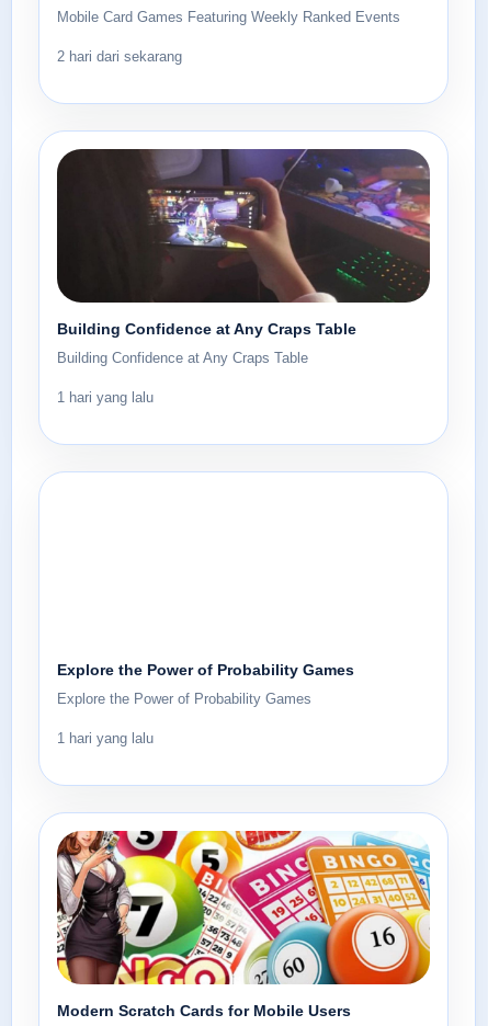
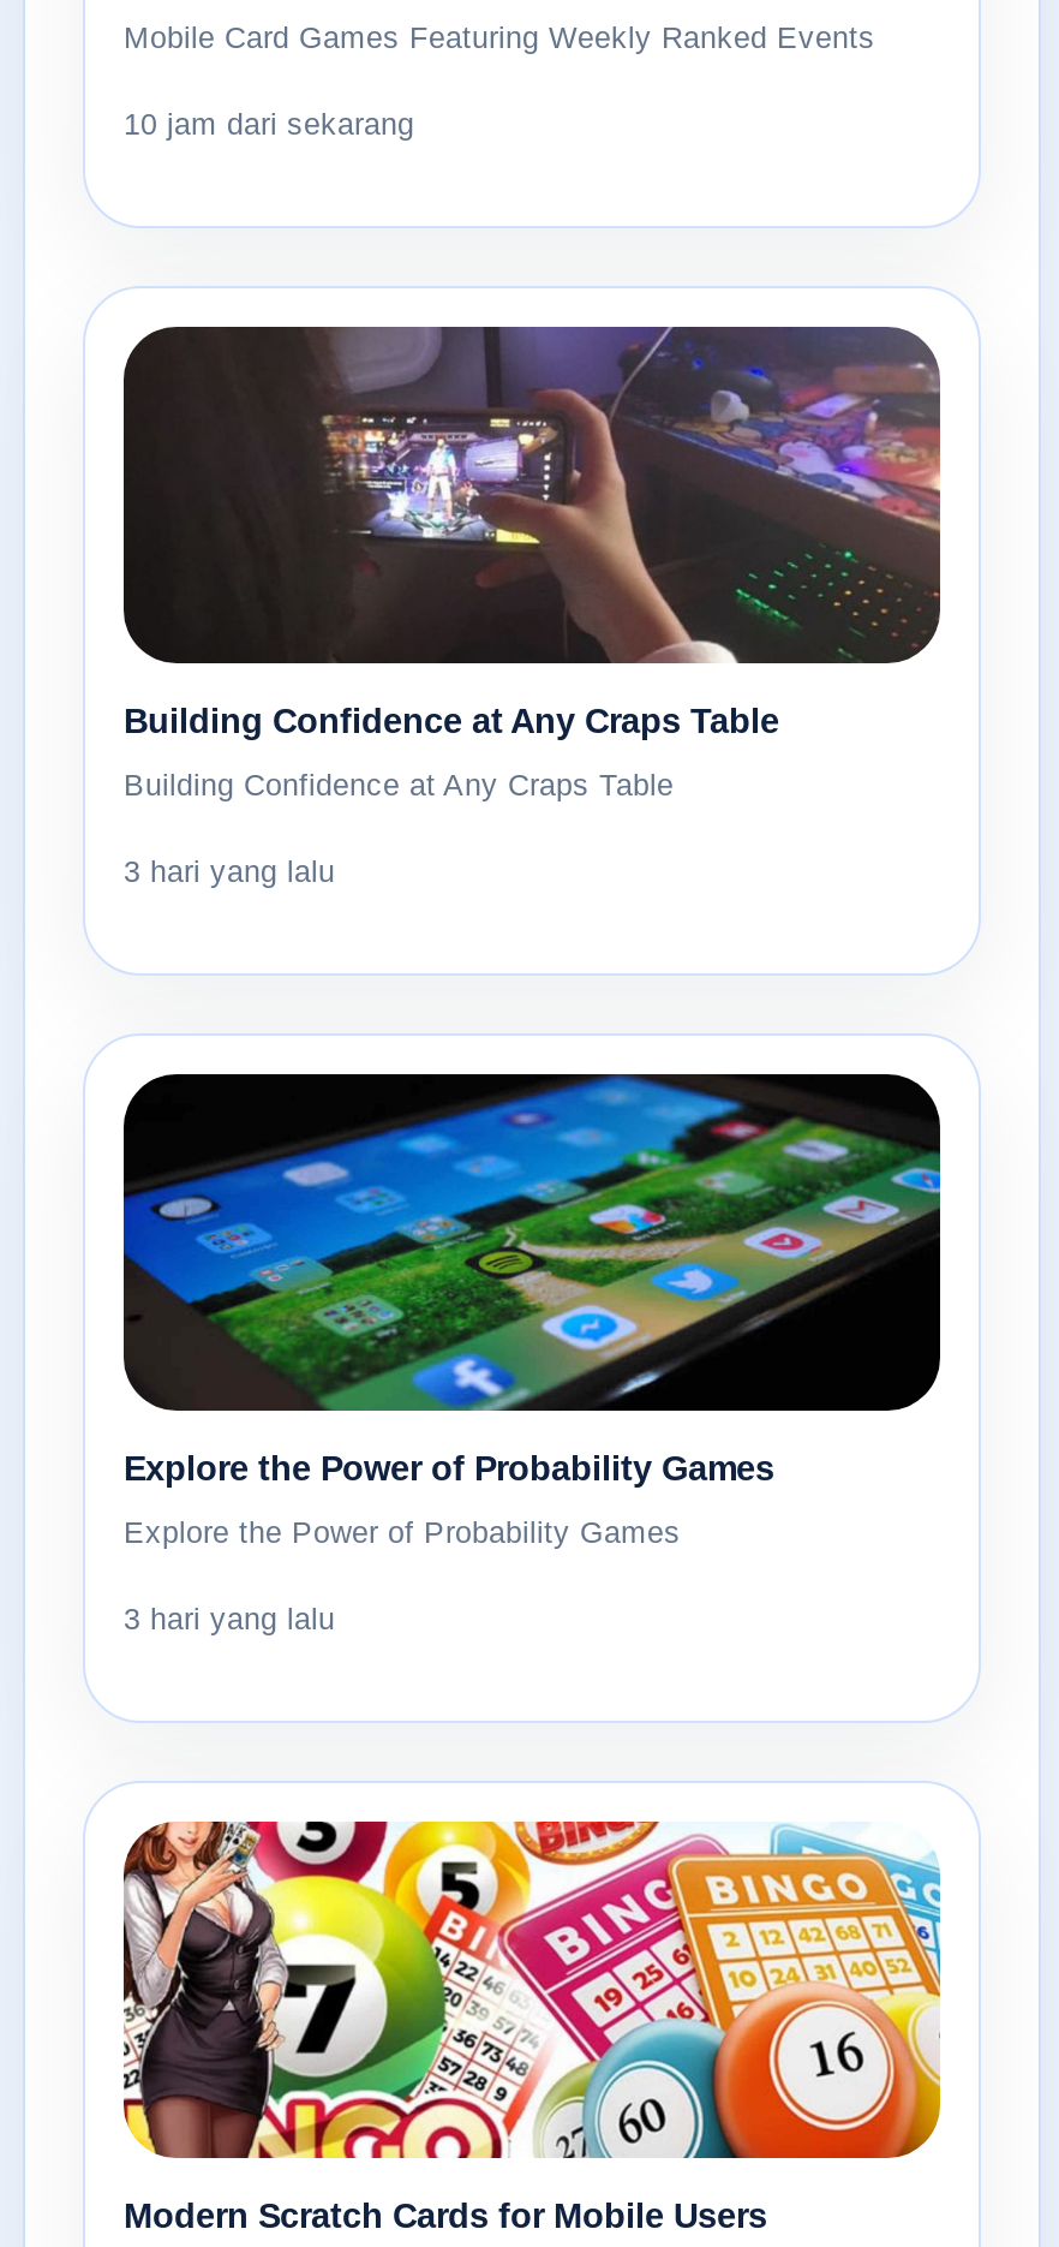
- 2 hari dari sekarang
+ 10 jam dari sekarang

+ [image]

- 1 hari yang lalu
+ 3 hari yang lalu

- 1 hari yang lalu
+ 3 hari yang lalu
